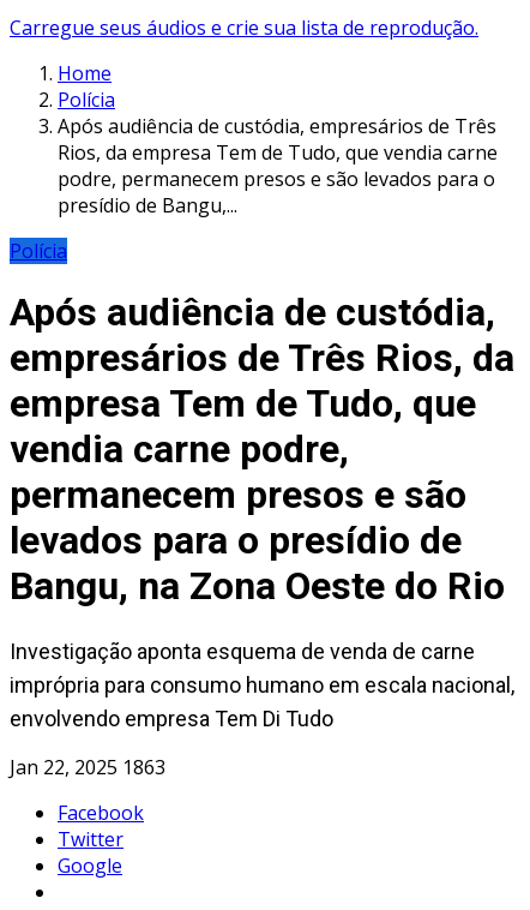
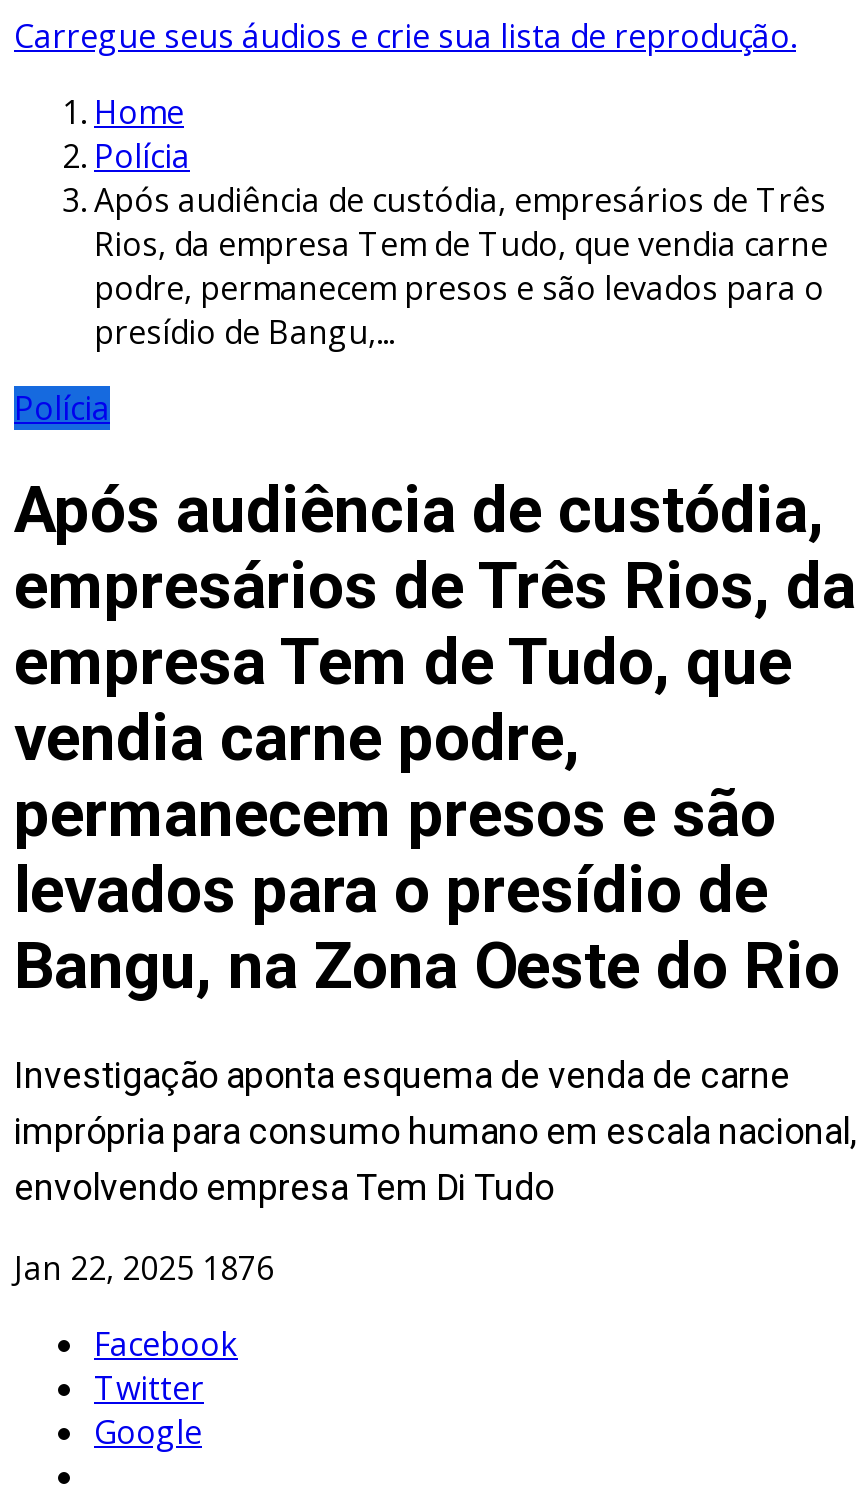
- Jan 22, 2025 1863
+ Jan 22, 2025 1876
